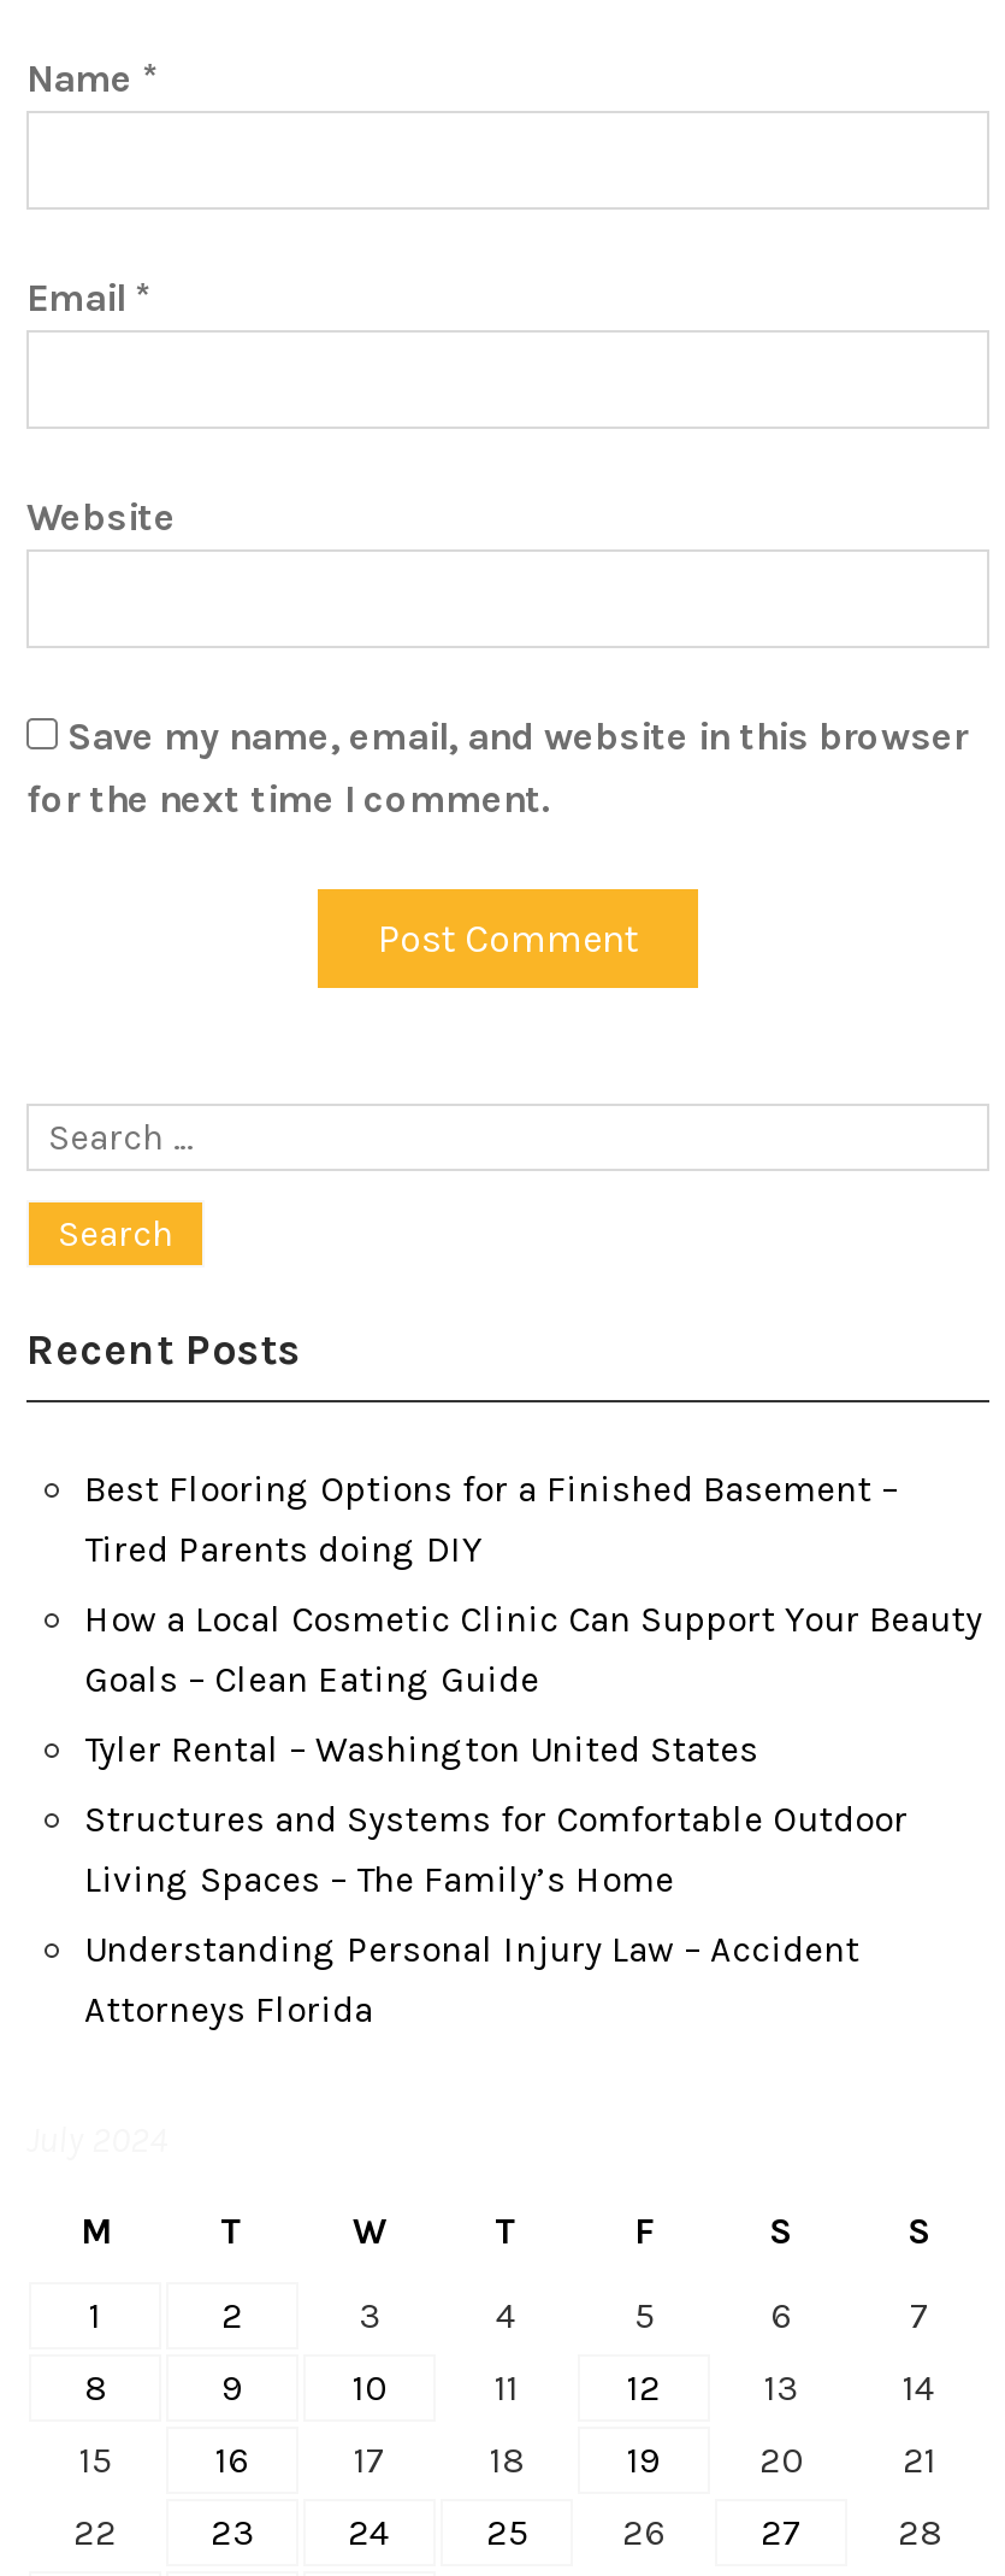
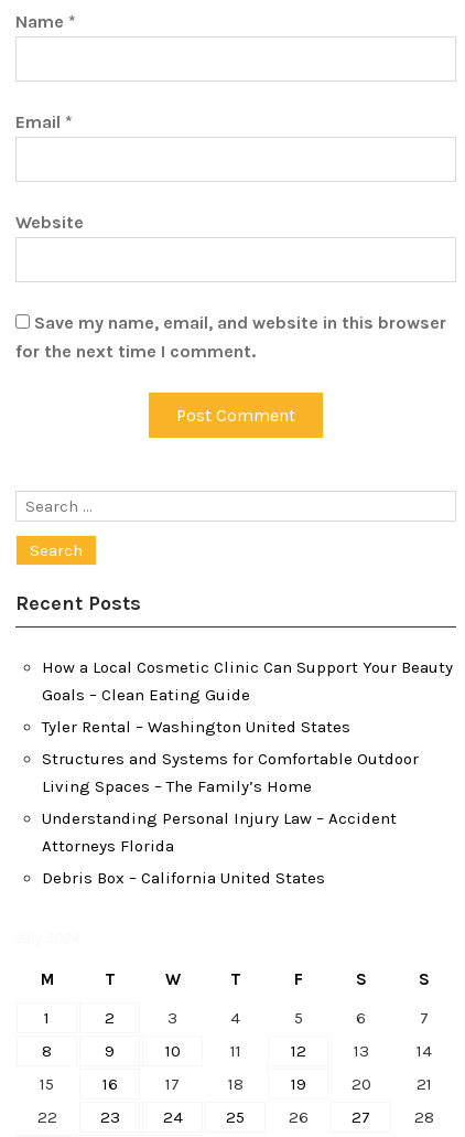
- Best Flooring Options for a Finished Basement –
- Tired Parents doing DIY

moved up: How a Local Cosmetic Clinic Can Support Your Beauty | Goals – Clean Eating Guide | Tyler Rental – Washington United States | Structures and Systems for Comfortable Outdoor | Living Spaces – The Family’s Home | Understanding Personal Injury Law – Accident | Attorneys Florida

+ Debris Box – California United States
